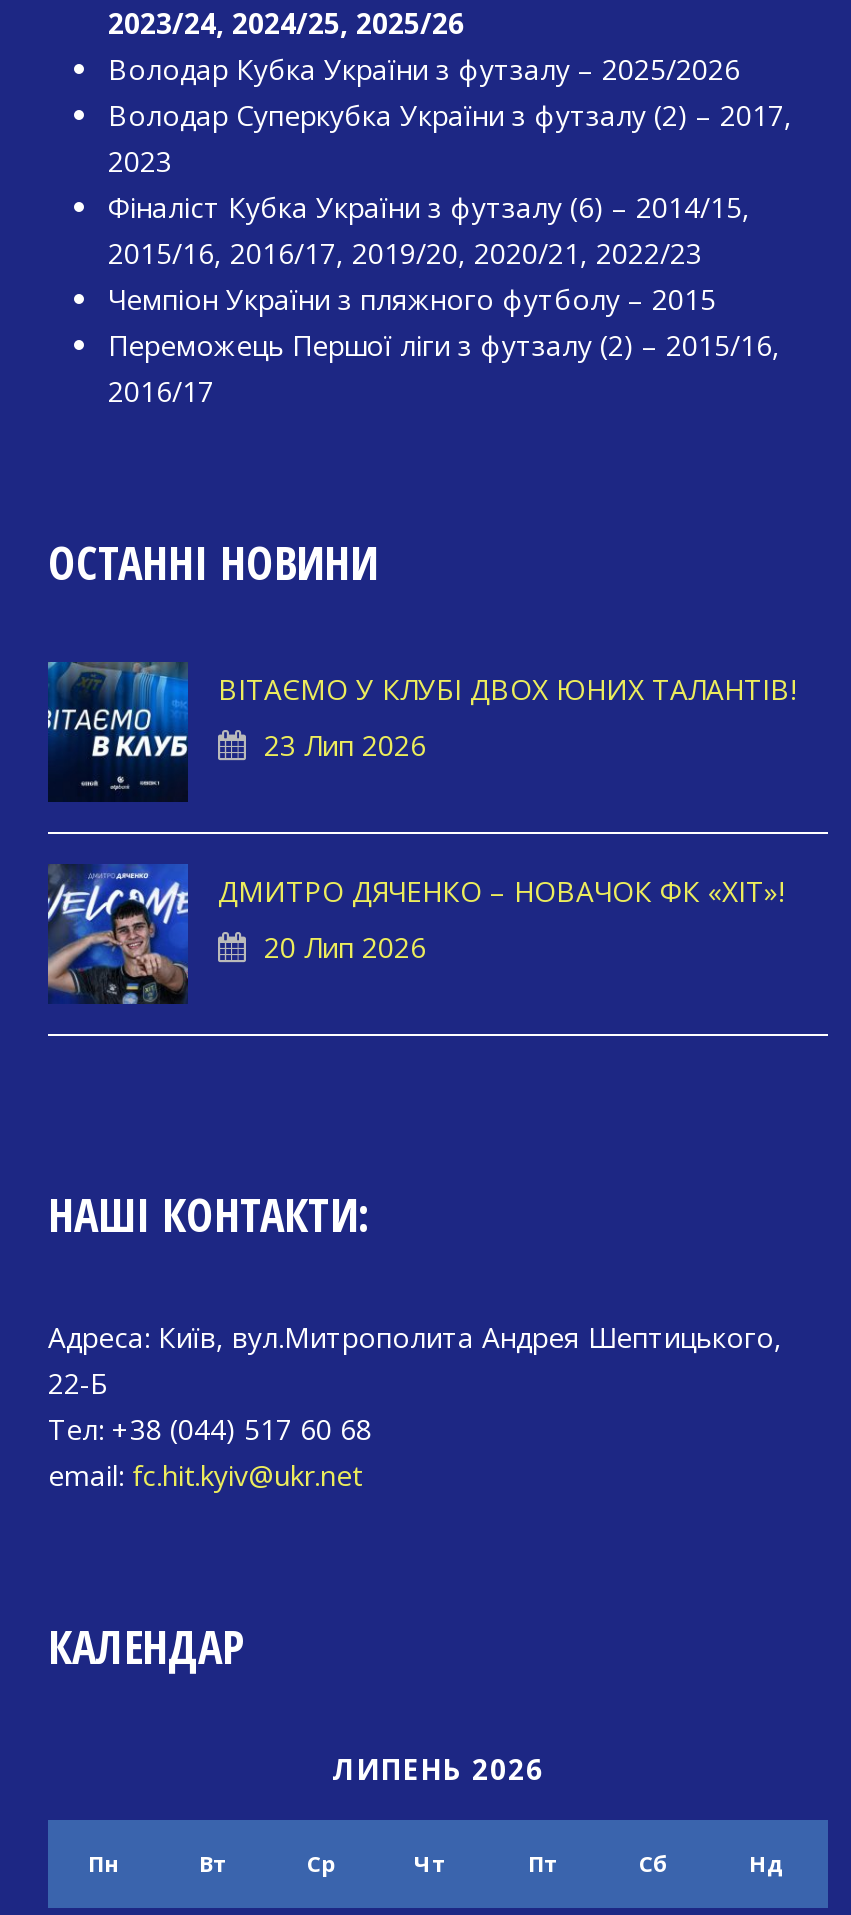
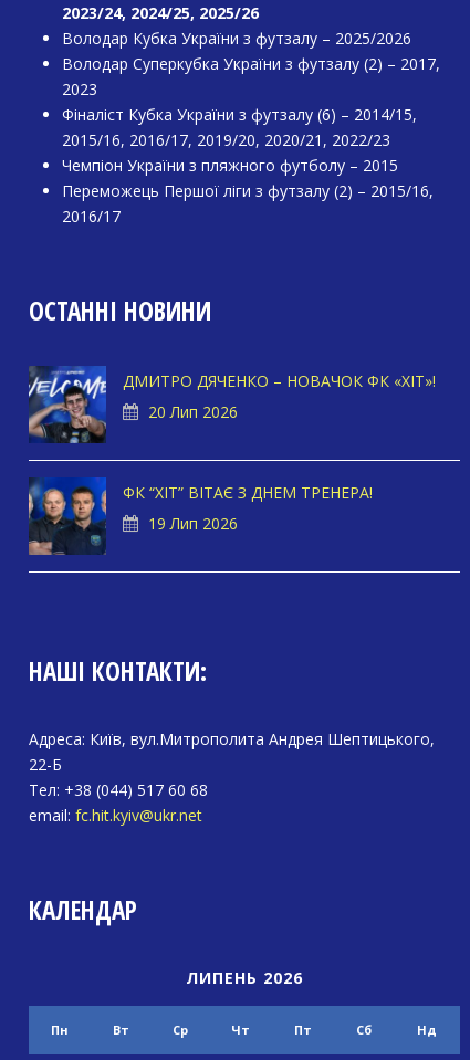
- [image]
- ВІТАЄМО У КЛУБІ ДВОХ ЮНИХ ТАЛАНТІВ!
- 23 Лип 2026

moved up: [image] | ДМИТРО ДЯЧЕНКО – НОВАЧОК ФК «ХІТ»! | 20 Лип 2026

+ [image]
+ ФК “ХІТ” ВІТАЄ З ДНЕМ ТРЕНЕРА!
+ 19 Лип 2026
